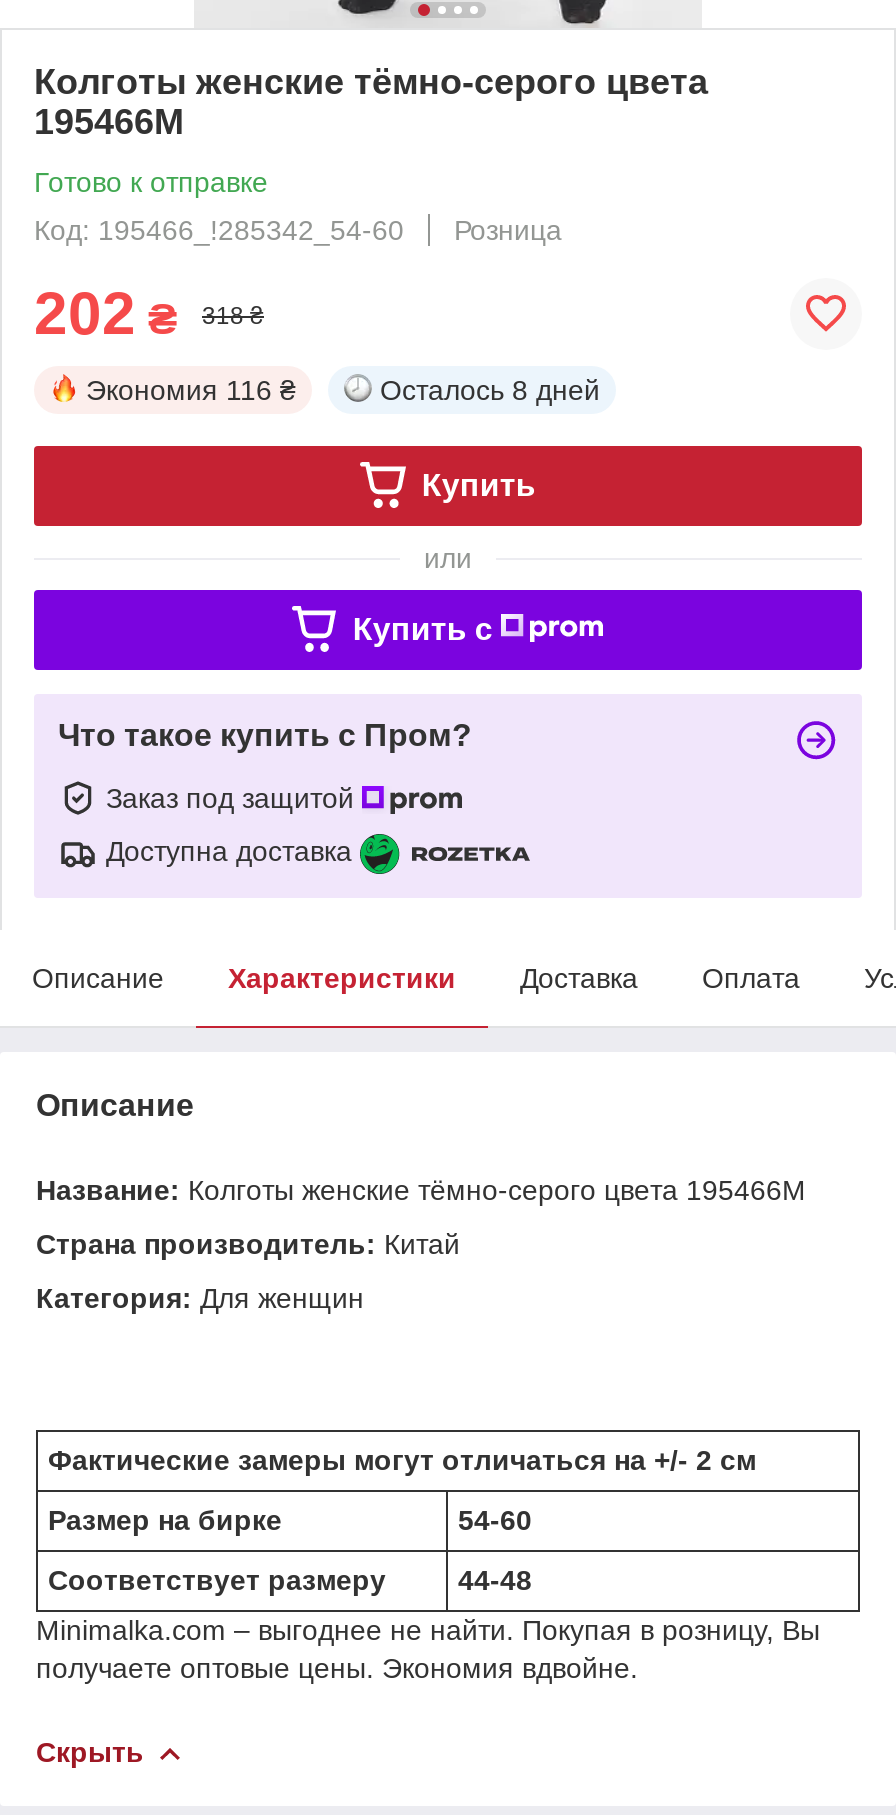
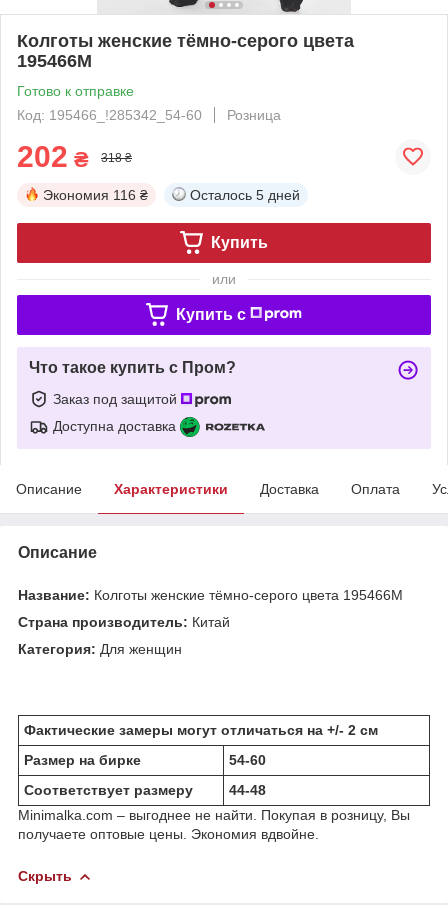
- Осталось 8 дней
+ Осталось 5 дней
